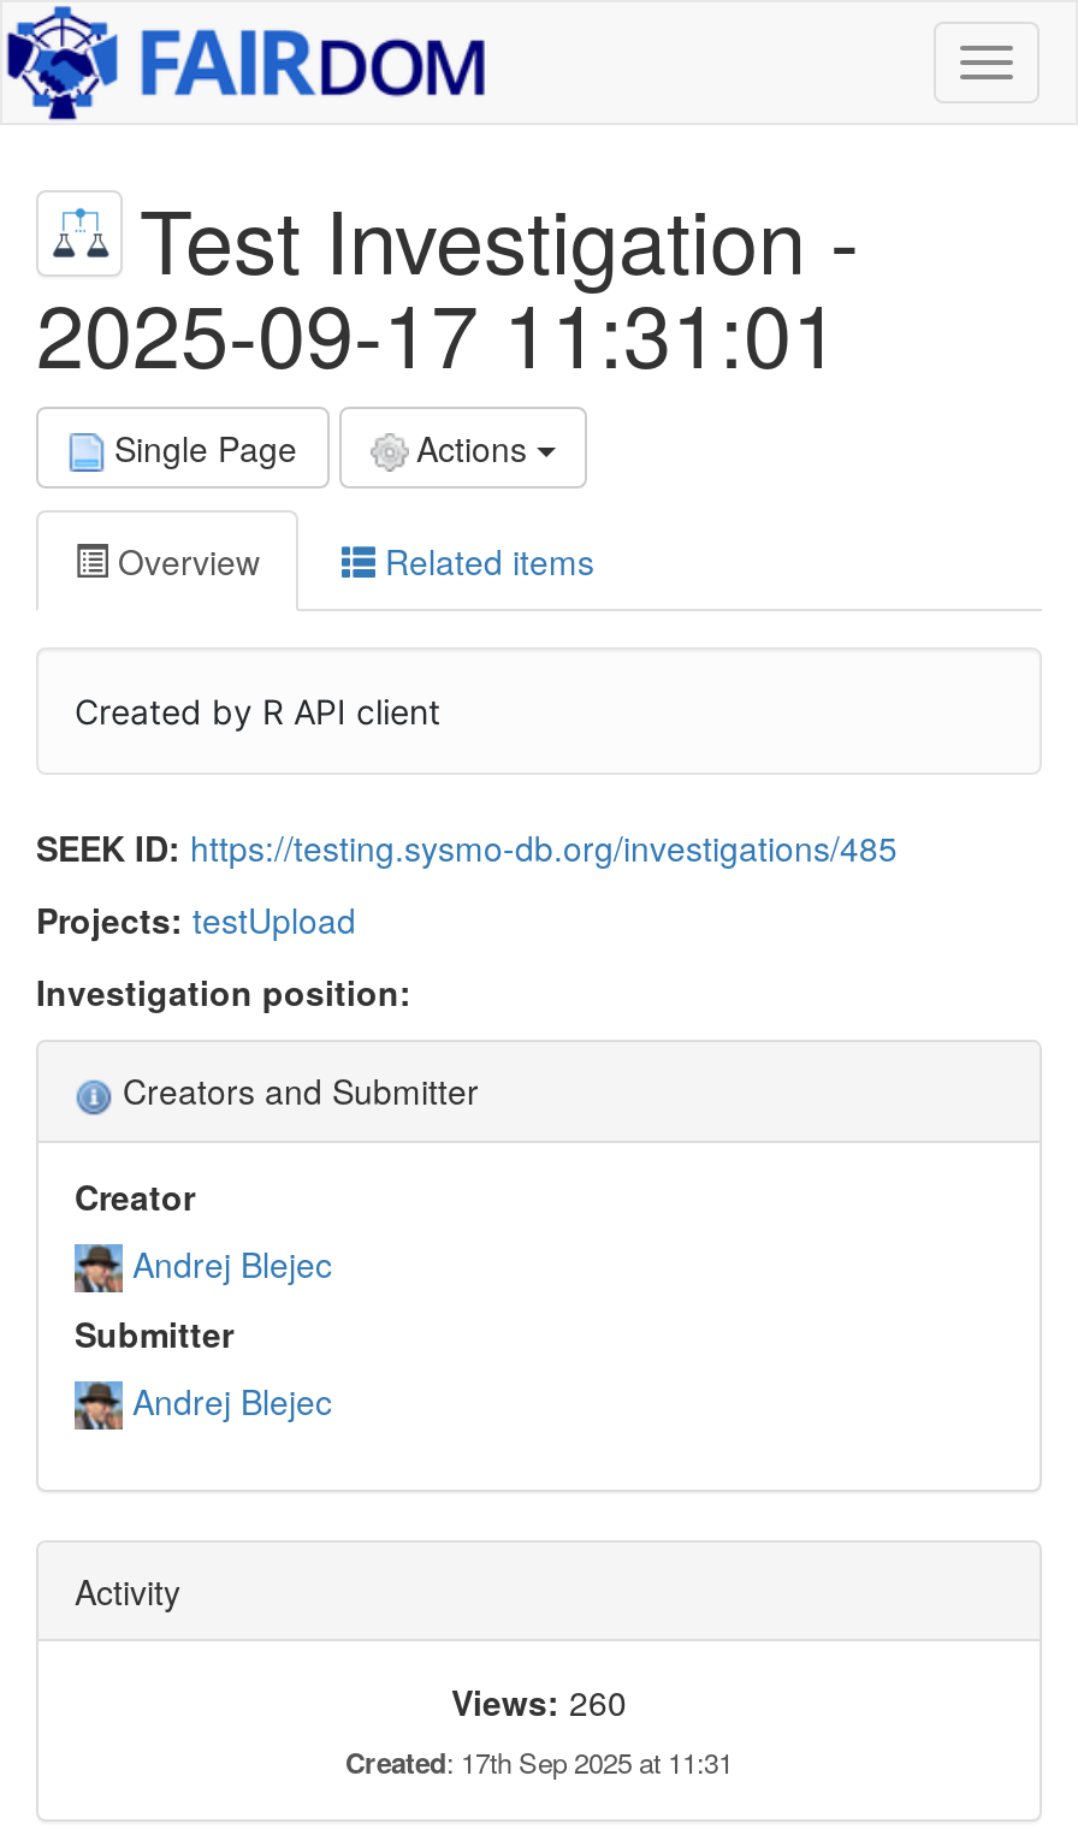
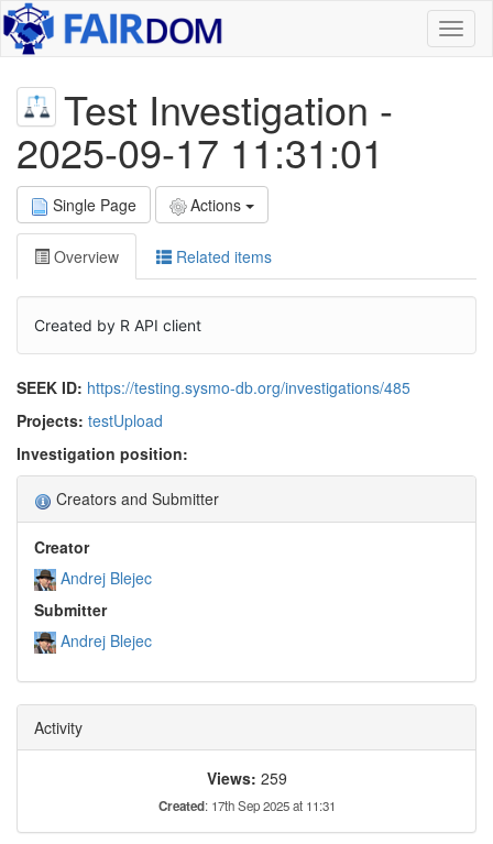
- Views: 260
+ Views: 259
